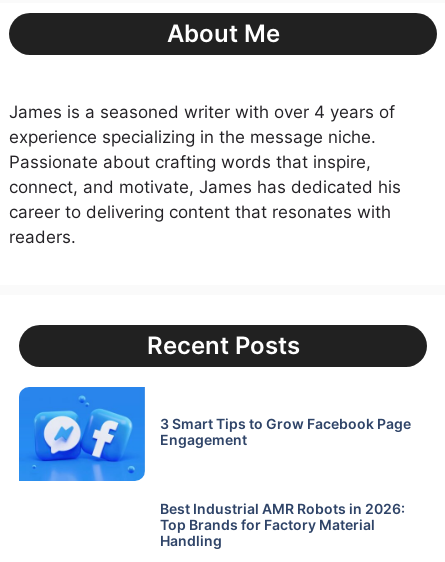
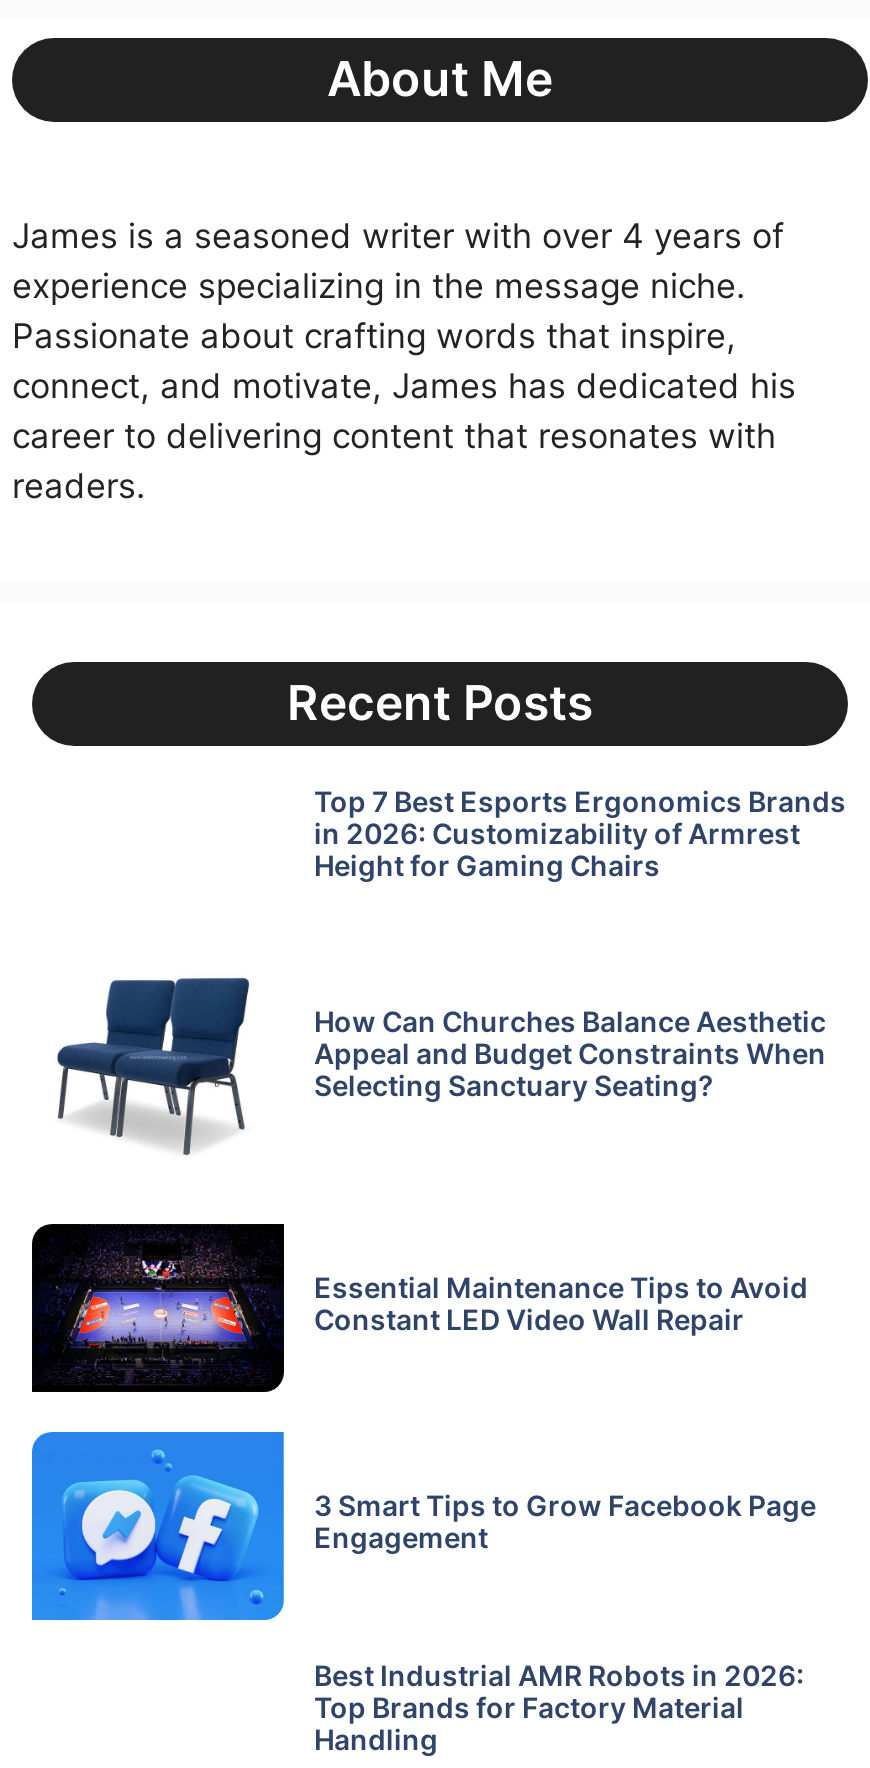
+ [image]
+ Essential Maintenance Tips to Avoid
+ Constant LED Video Wall Repair

+ [image]
+ How Can Churches Balance Aesthetic
+ Appeal and Budget Constraints When
+ Selecting Sanctuary Seating?

+ Top 7 Best Esports Ergonomics Brands
+ in 2026: Customizability of Armrest
+ Height for Gaming Chairs
